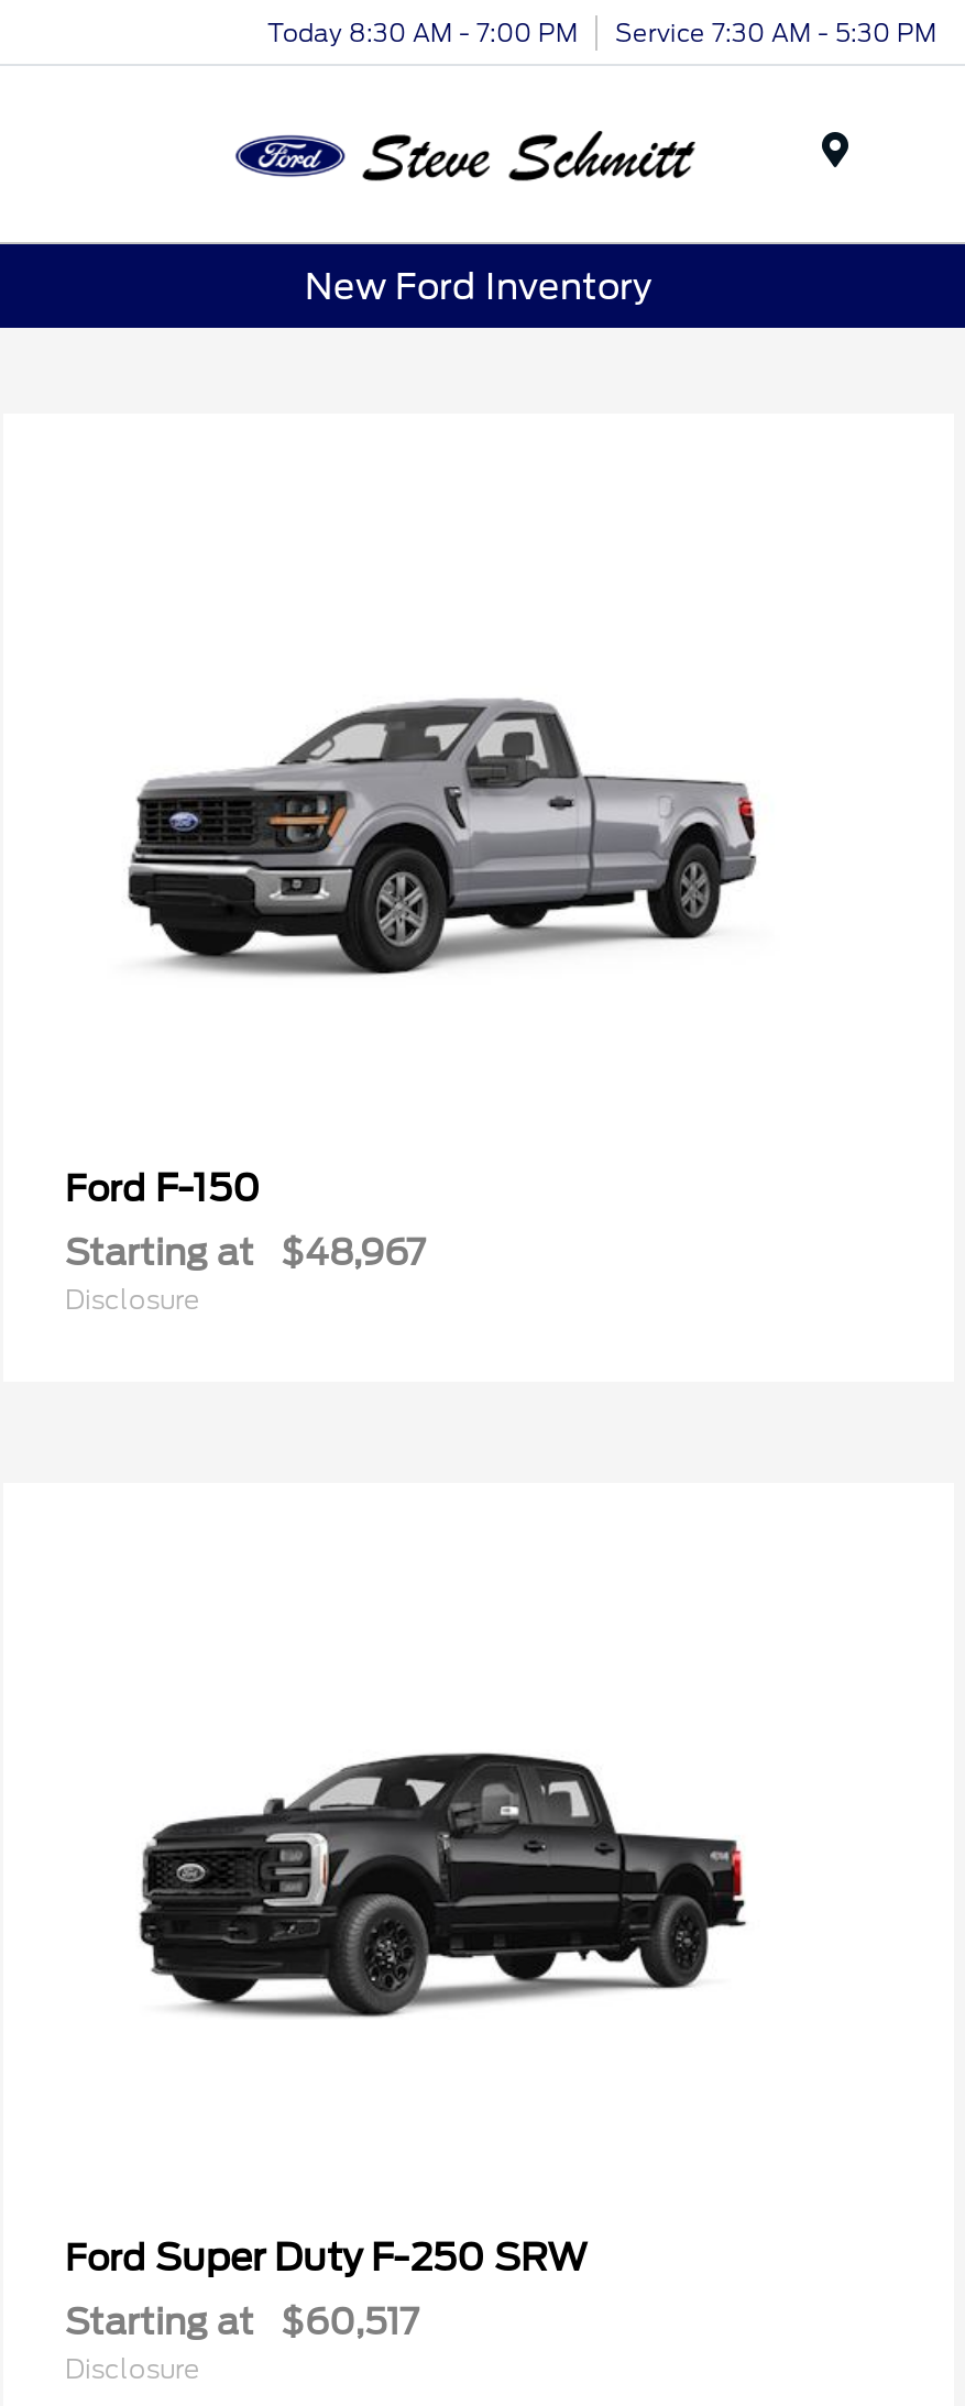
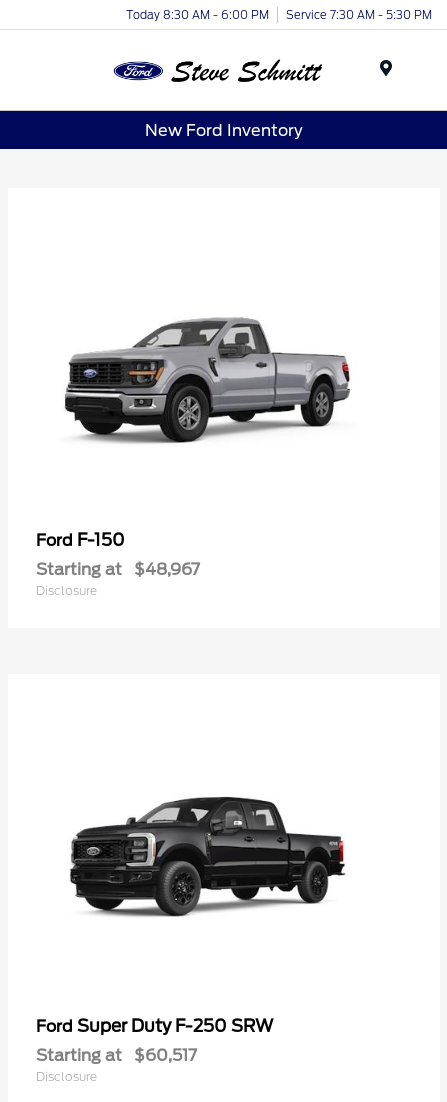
- Today 8:30 AM - 7:00 PM Service 7:30 AM - 5:30 PM
+ Today 8:30 AM - 6:00 PM Service 7:30 AM - 5:30 PM
